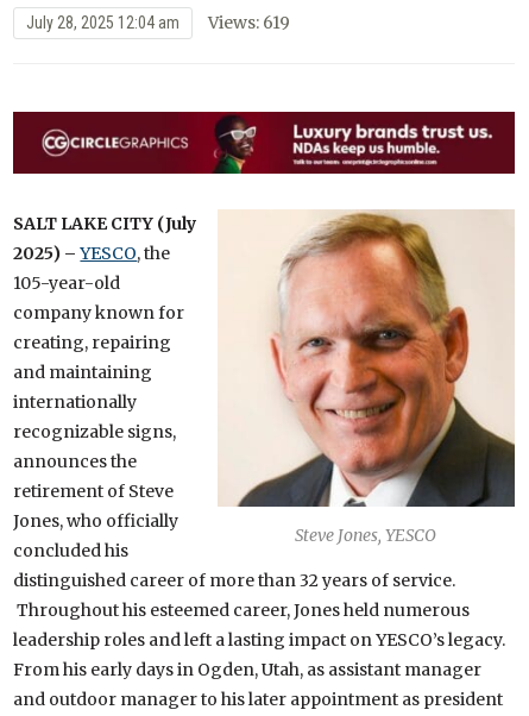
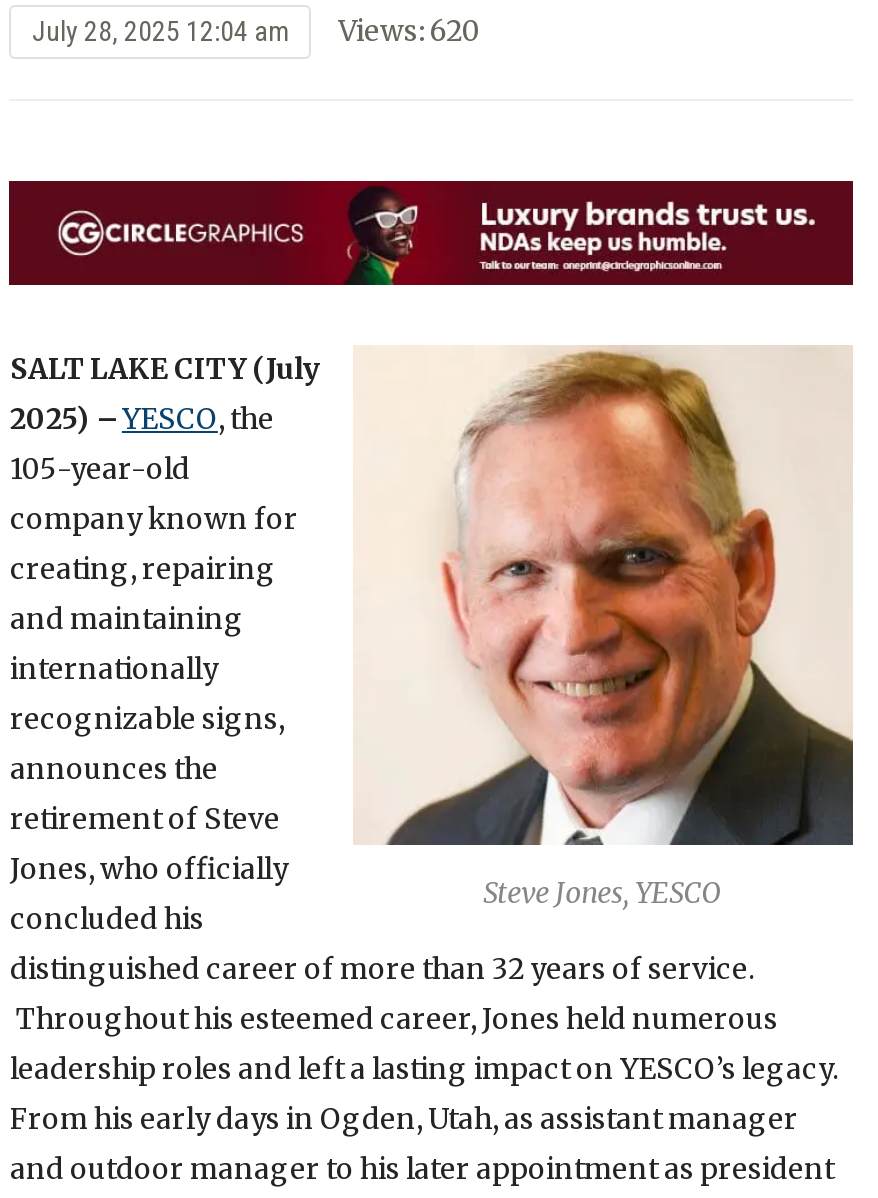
- July 28, 2025 12:04 am Views: 619
+ July 28, 2025 12:04 am Views: 620
